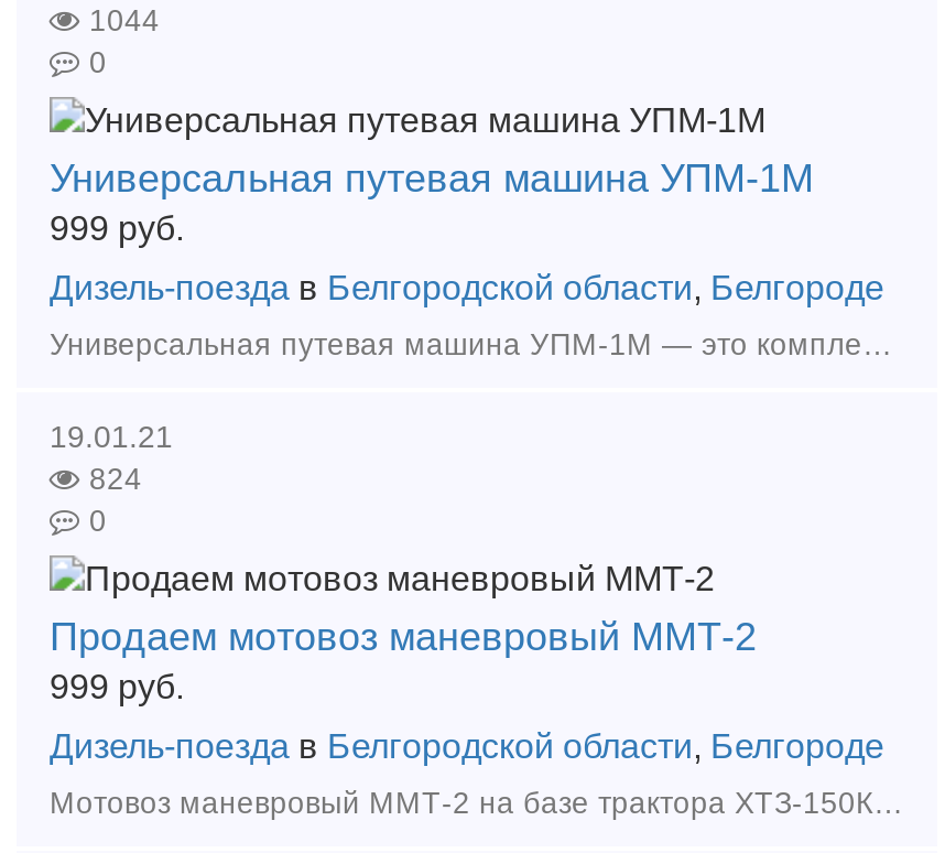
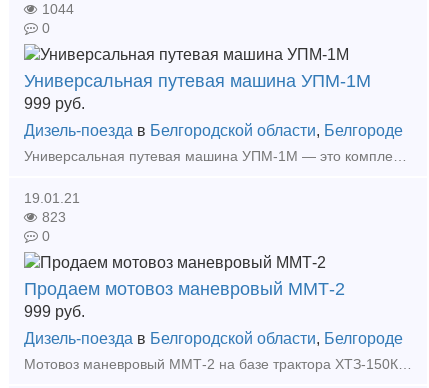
- 824
+ 823
